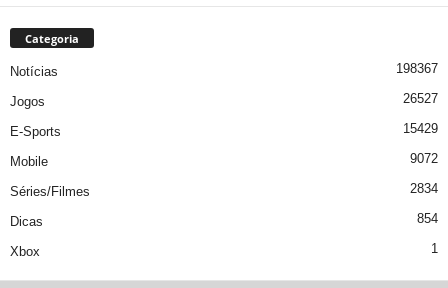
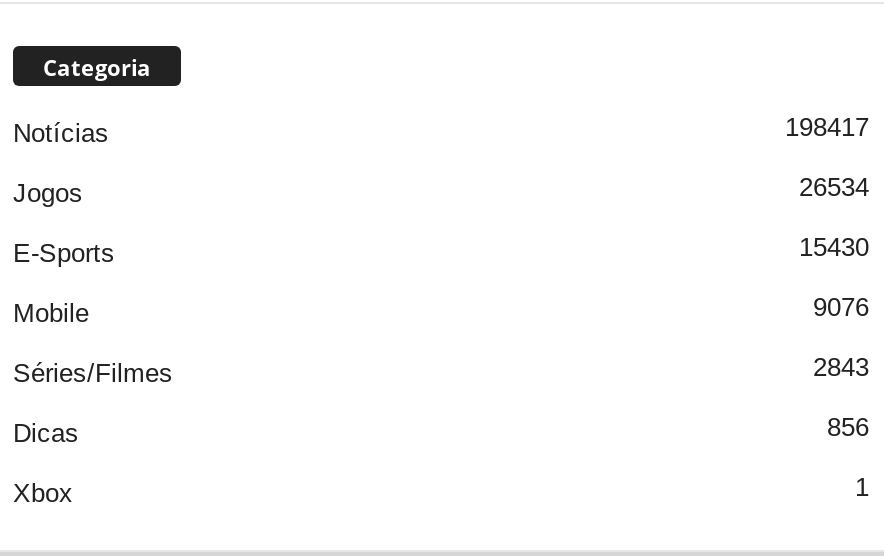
- 198367
+ 198417

- 26527
+ 26534

- 15429
+ 15430

- 9072
+ 9076

- 2834
+ 2843

- 854
+ 856
